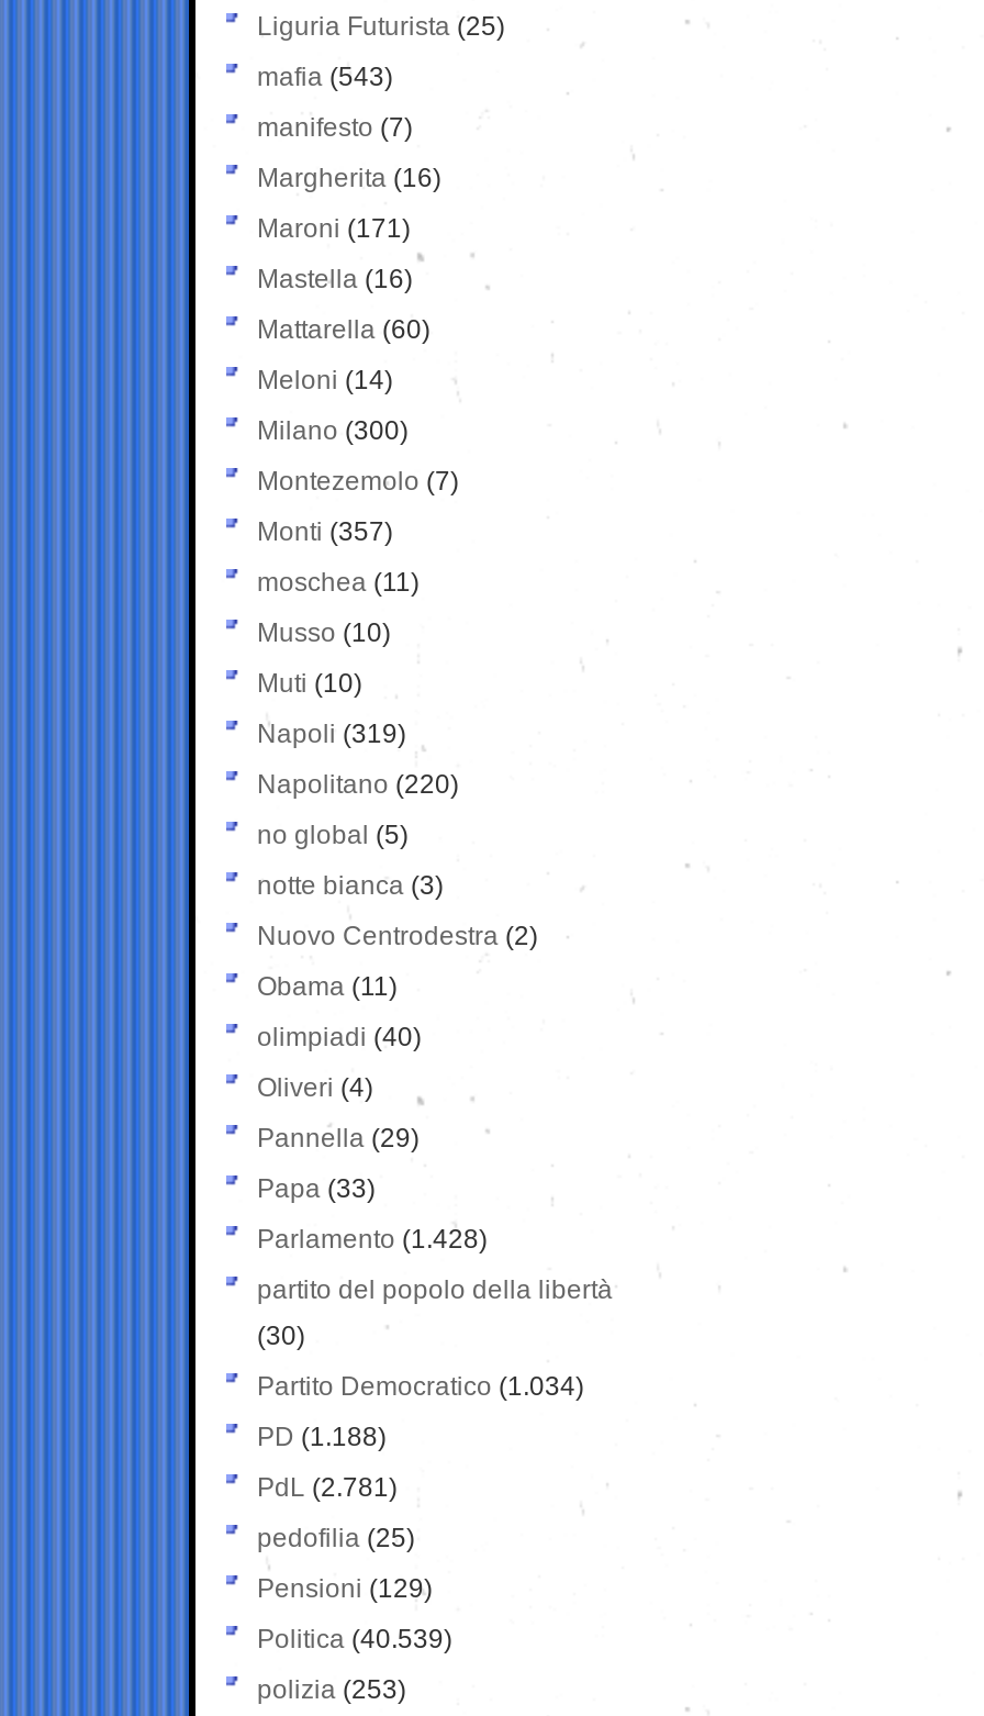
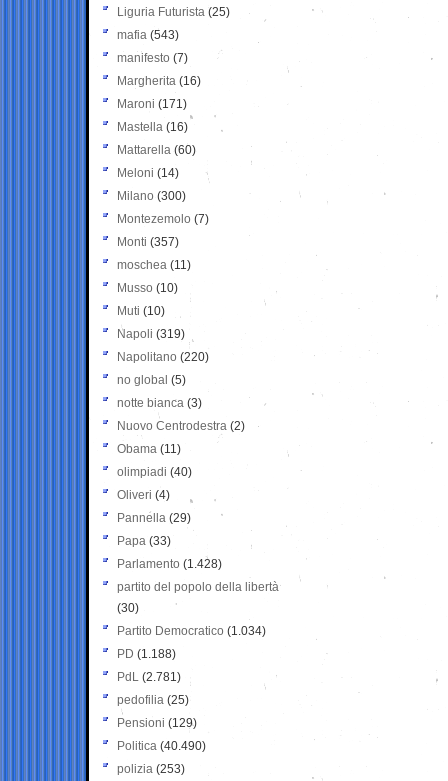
- Politica (40.539)
+ Politica (40.490)
